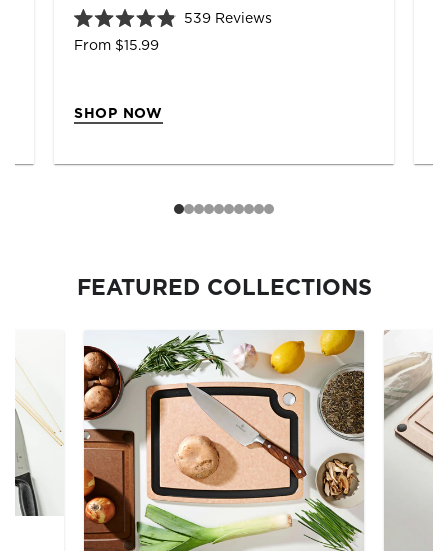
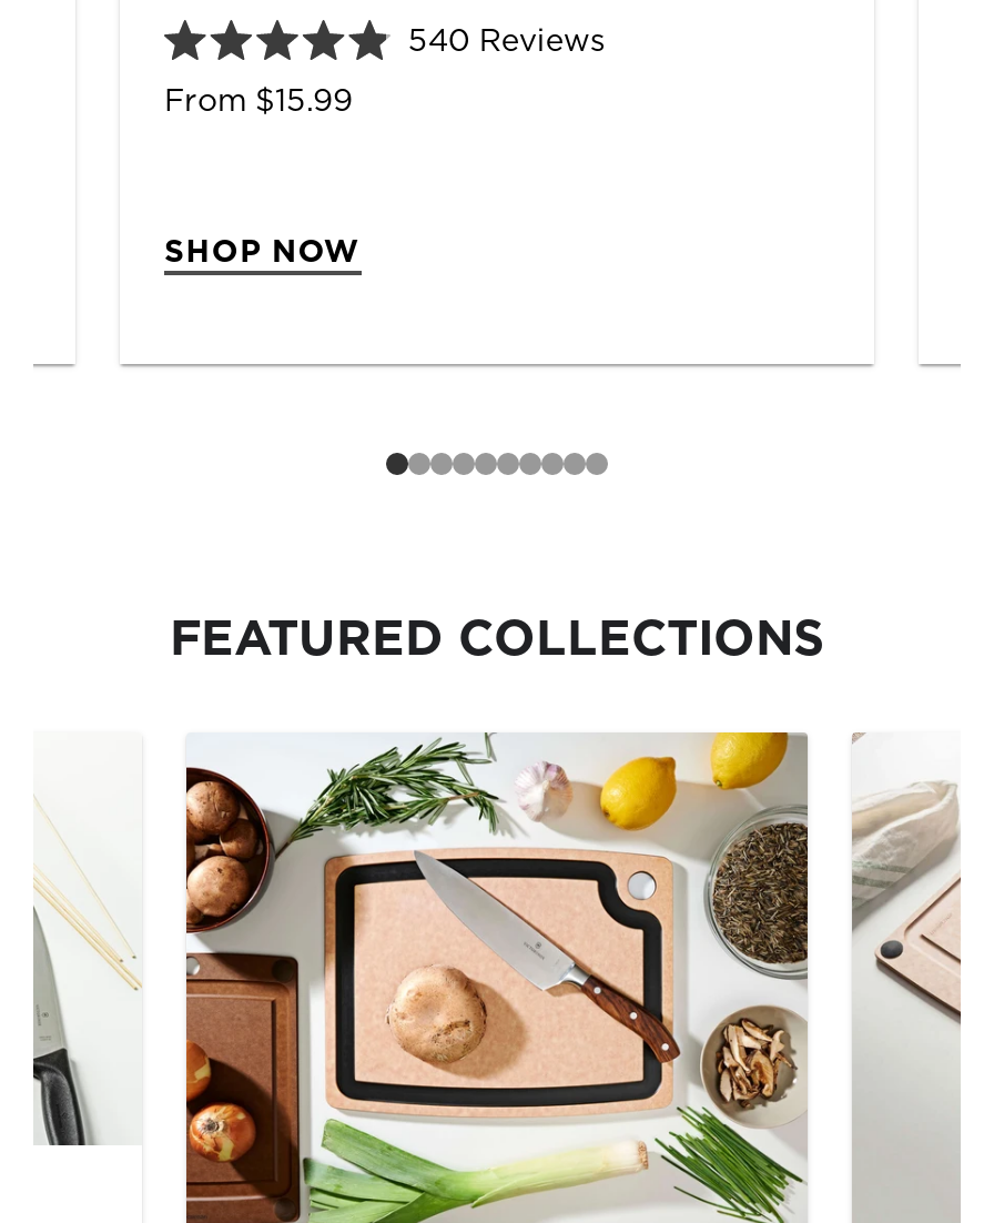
- 539 Reviews
+ 540 Reviews
